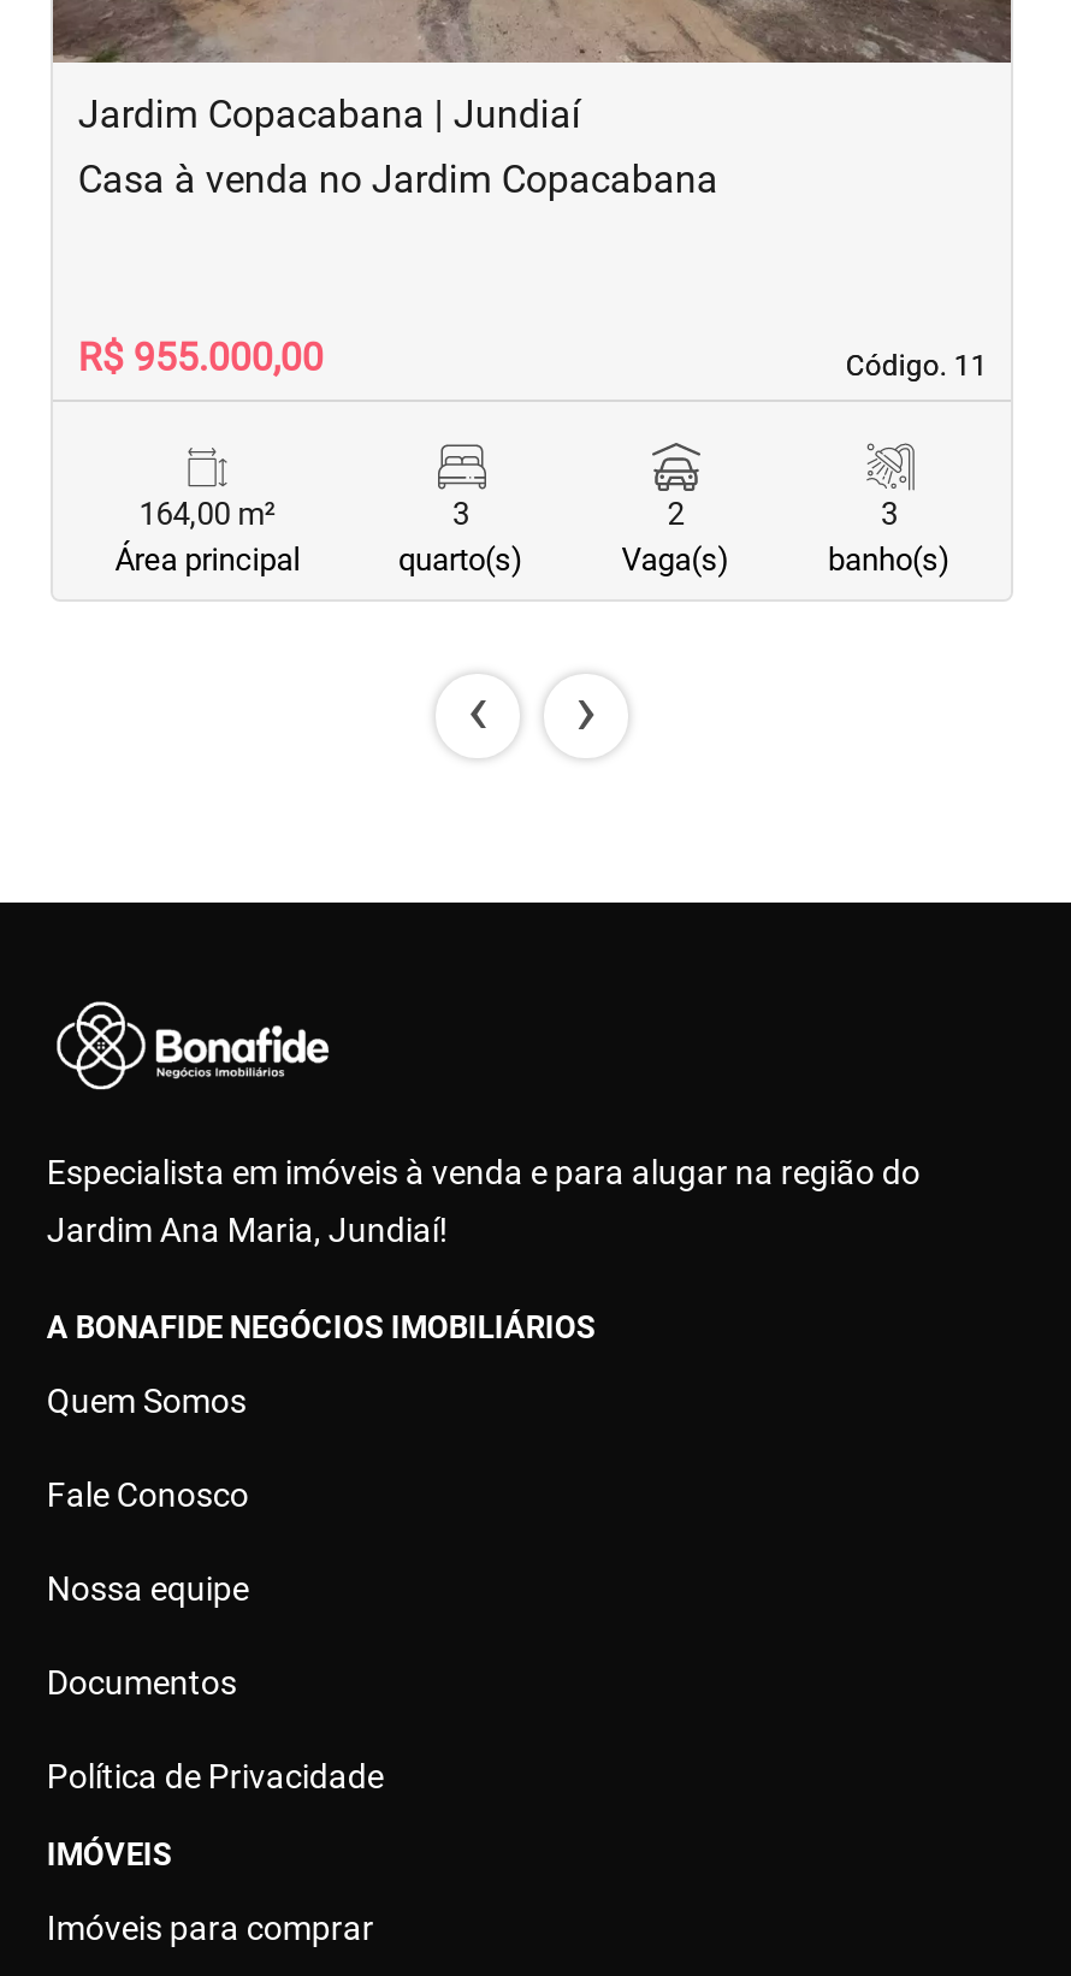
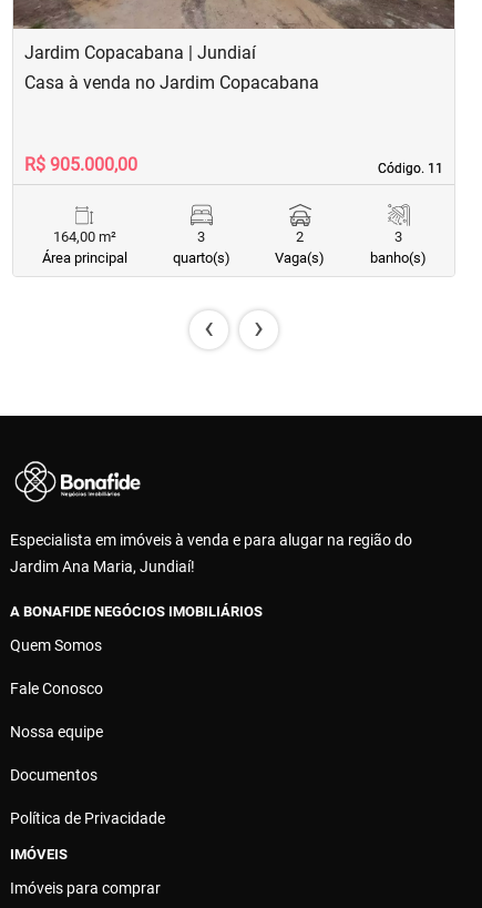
- R$ 955.000,00
+ R$ 905.000,00
